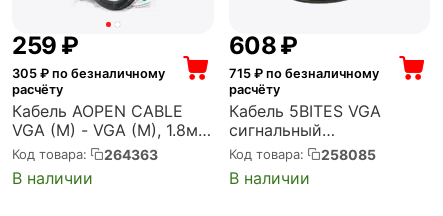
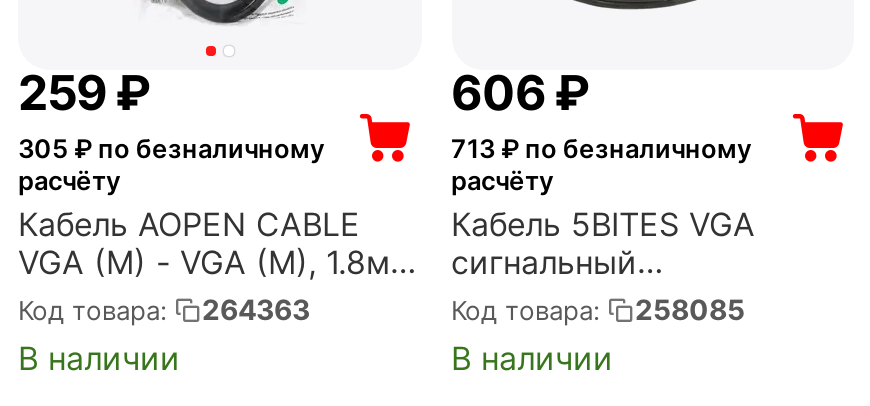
- ‍608‍ ₽
+ ‍606‍ ₽

- 715 ₽ по безналичному
+ 713 ₽ по безналичному
